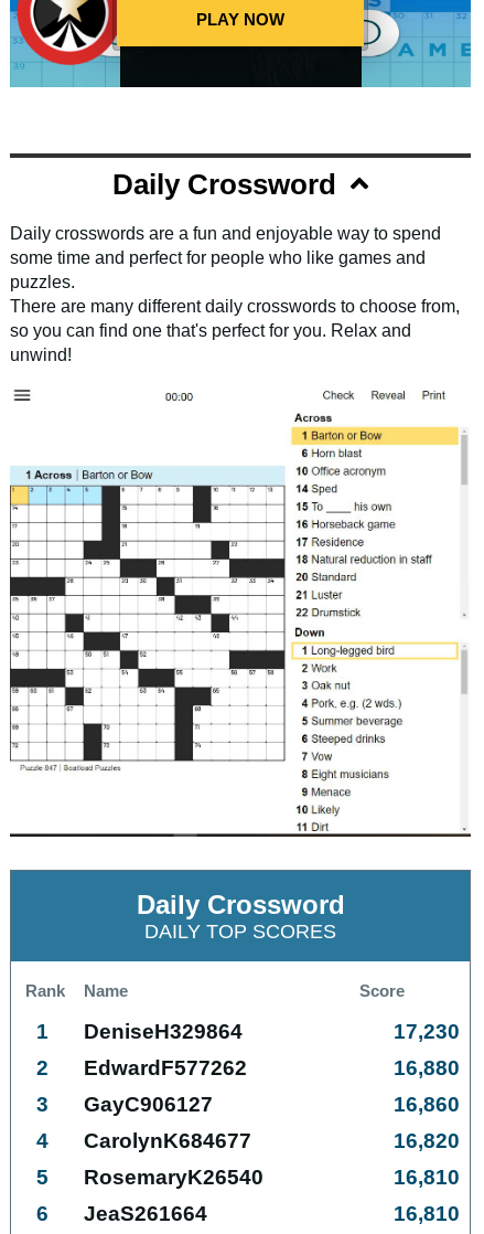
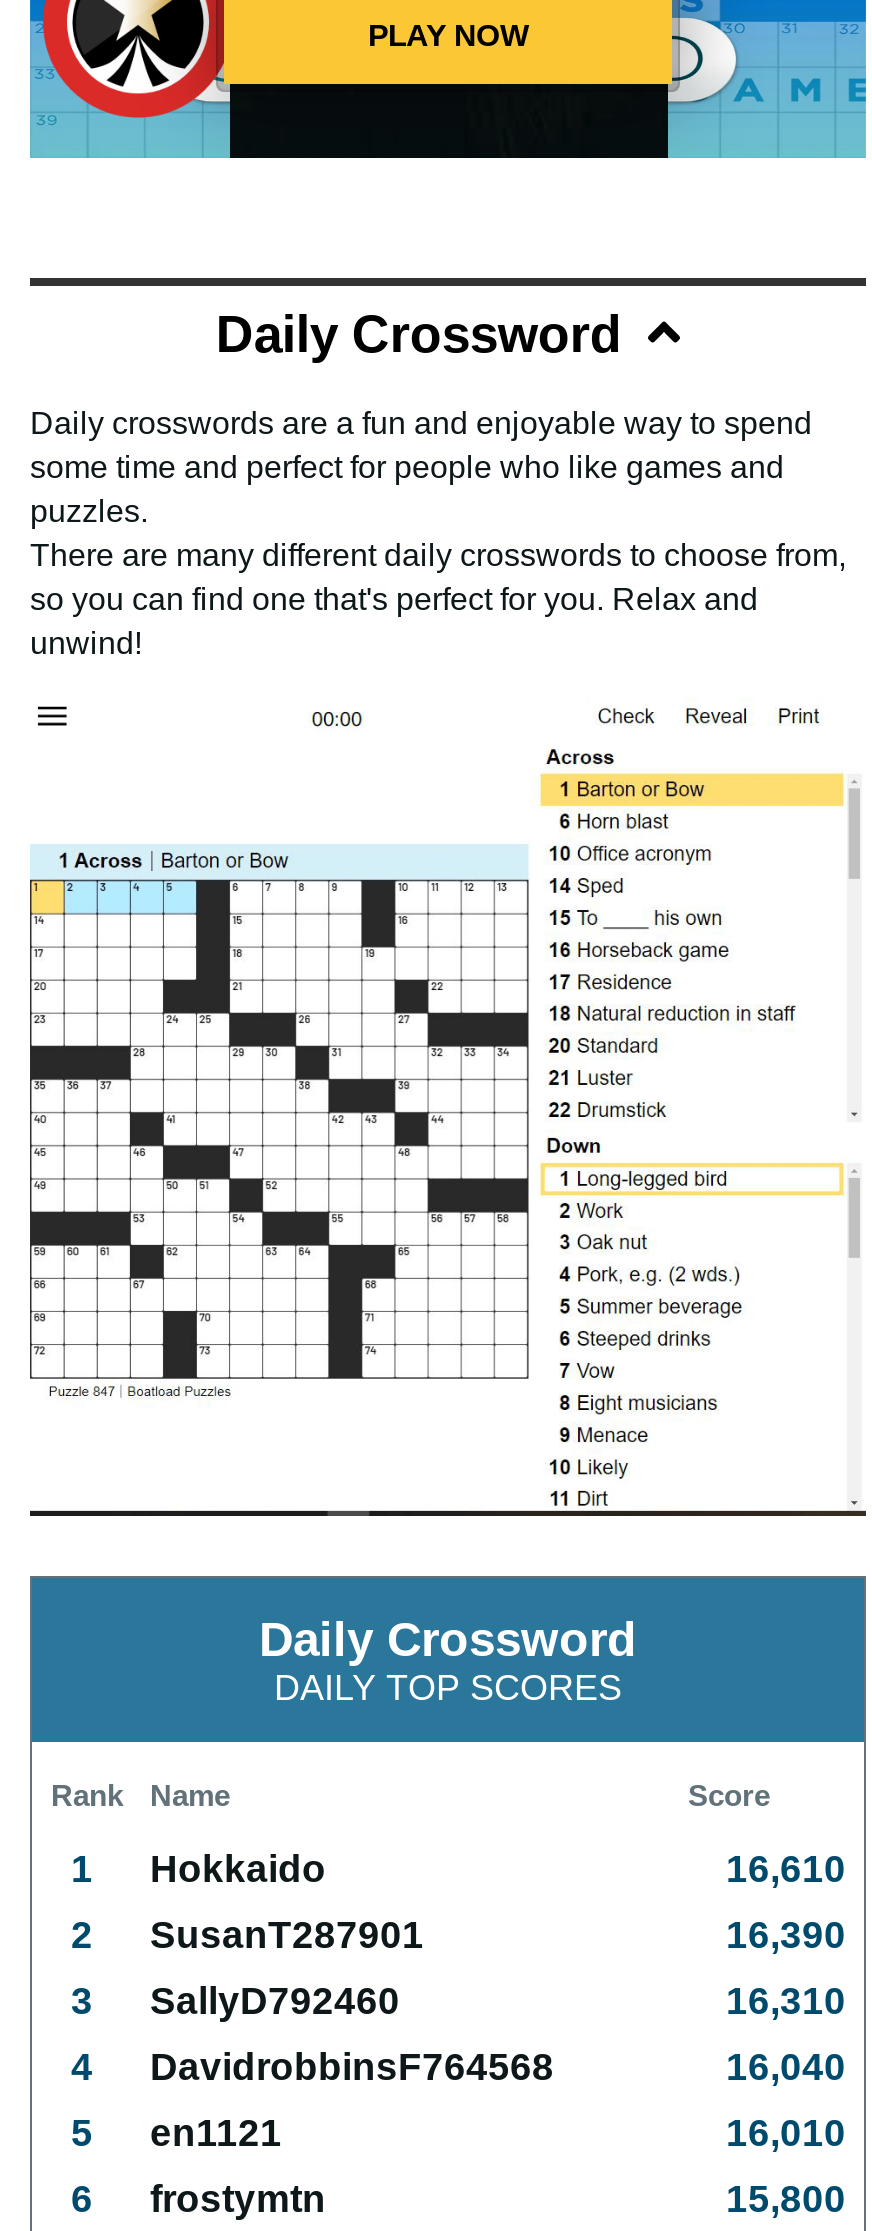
- DeniseH329864
- 17,230
+ Hokkaido
+ 16,610

- EdwardF577262
- 16,880
+ SusanT287901
+ 16,390

- GayC906127
- 16,860
+ SallyD792460
+ 16,310

- CarolynK684677
- 16,820
+ DavidrobbinsF764568
+ 16,040

- RosemaryK26540
- 16,810
+ en1121
+ 16,010

- JeaS261664
- 16,810
+ frostymtn
+ 15,800
